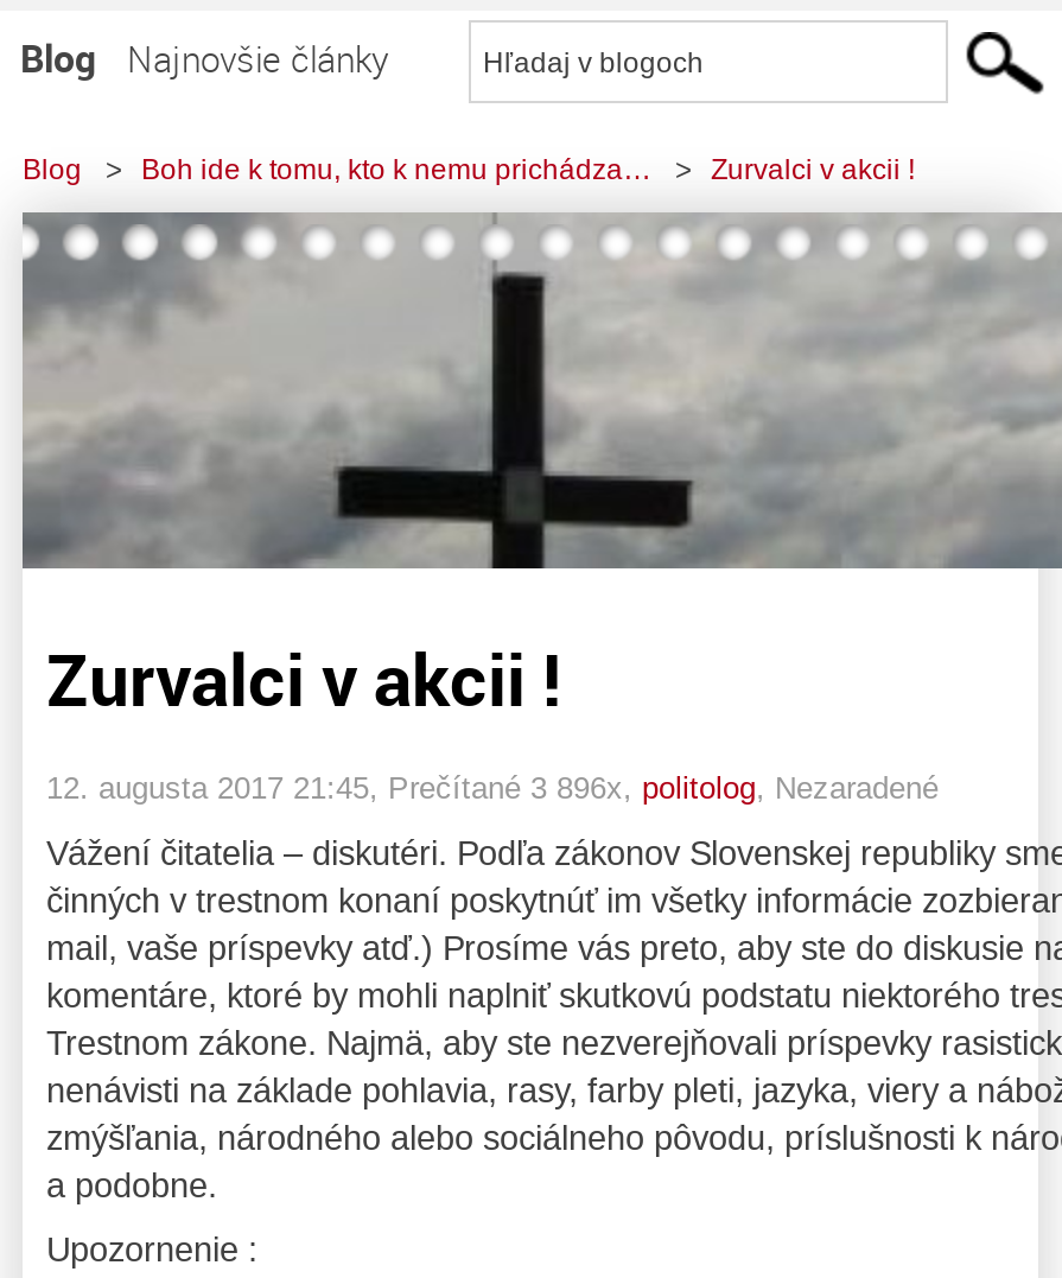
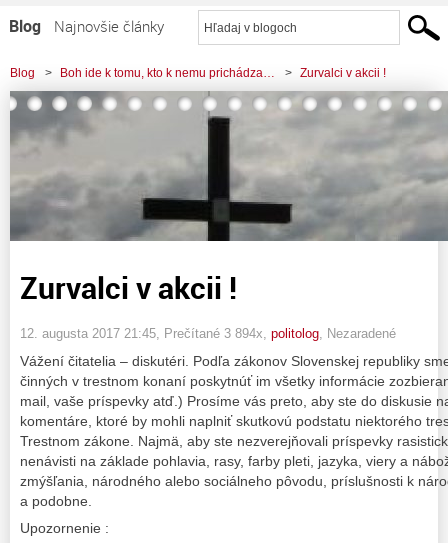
- 12. augusta 2017 21:45, Prečítané 3 896x, politolog, Nezaradené
+ 12. augusta 2017 21:45, Prečítané 3 894x, politolog, Nezaradené
